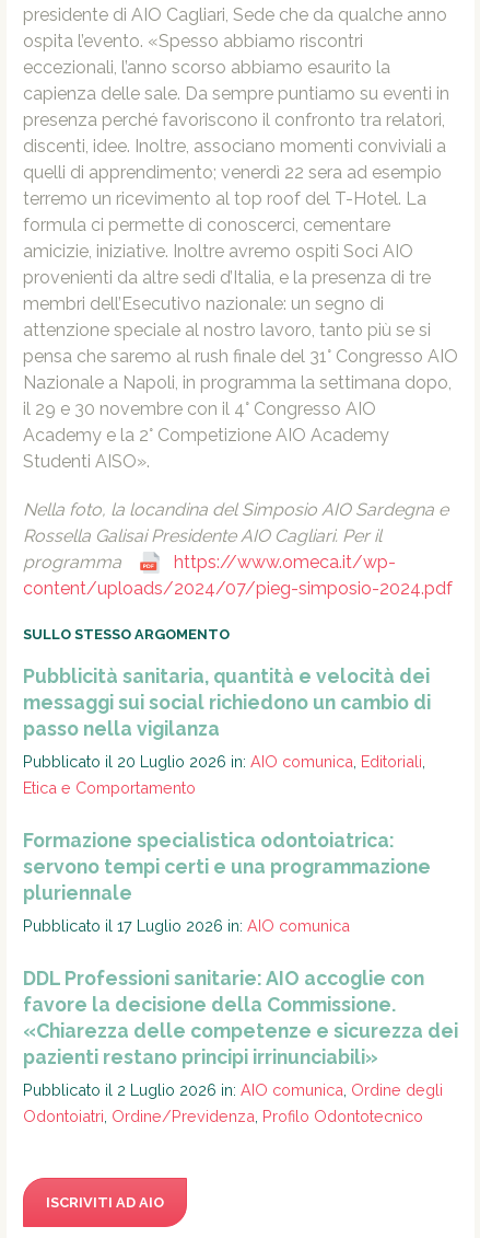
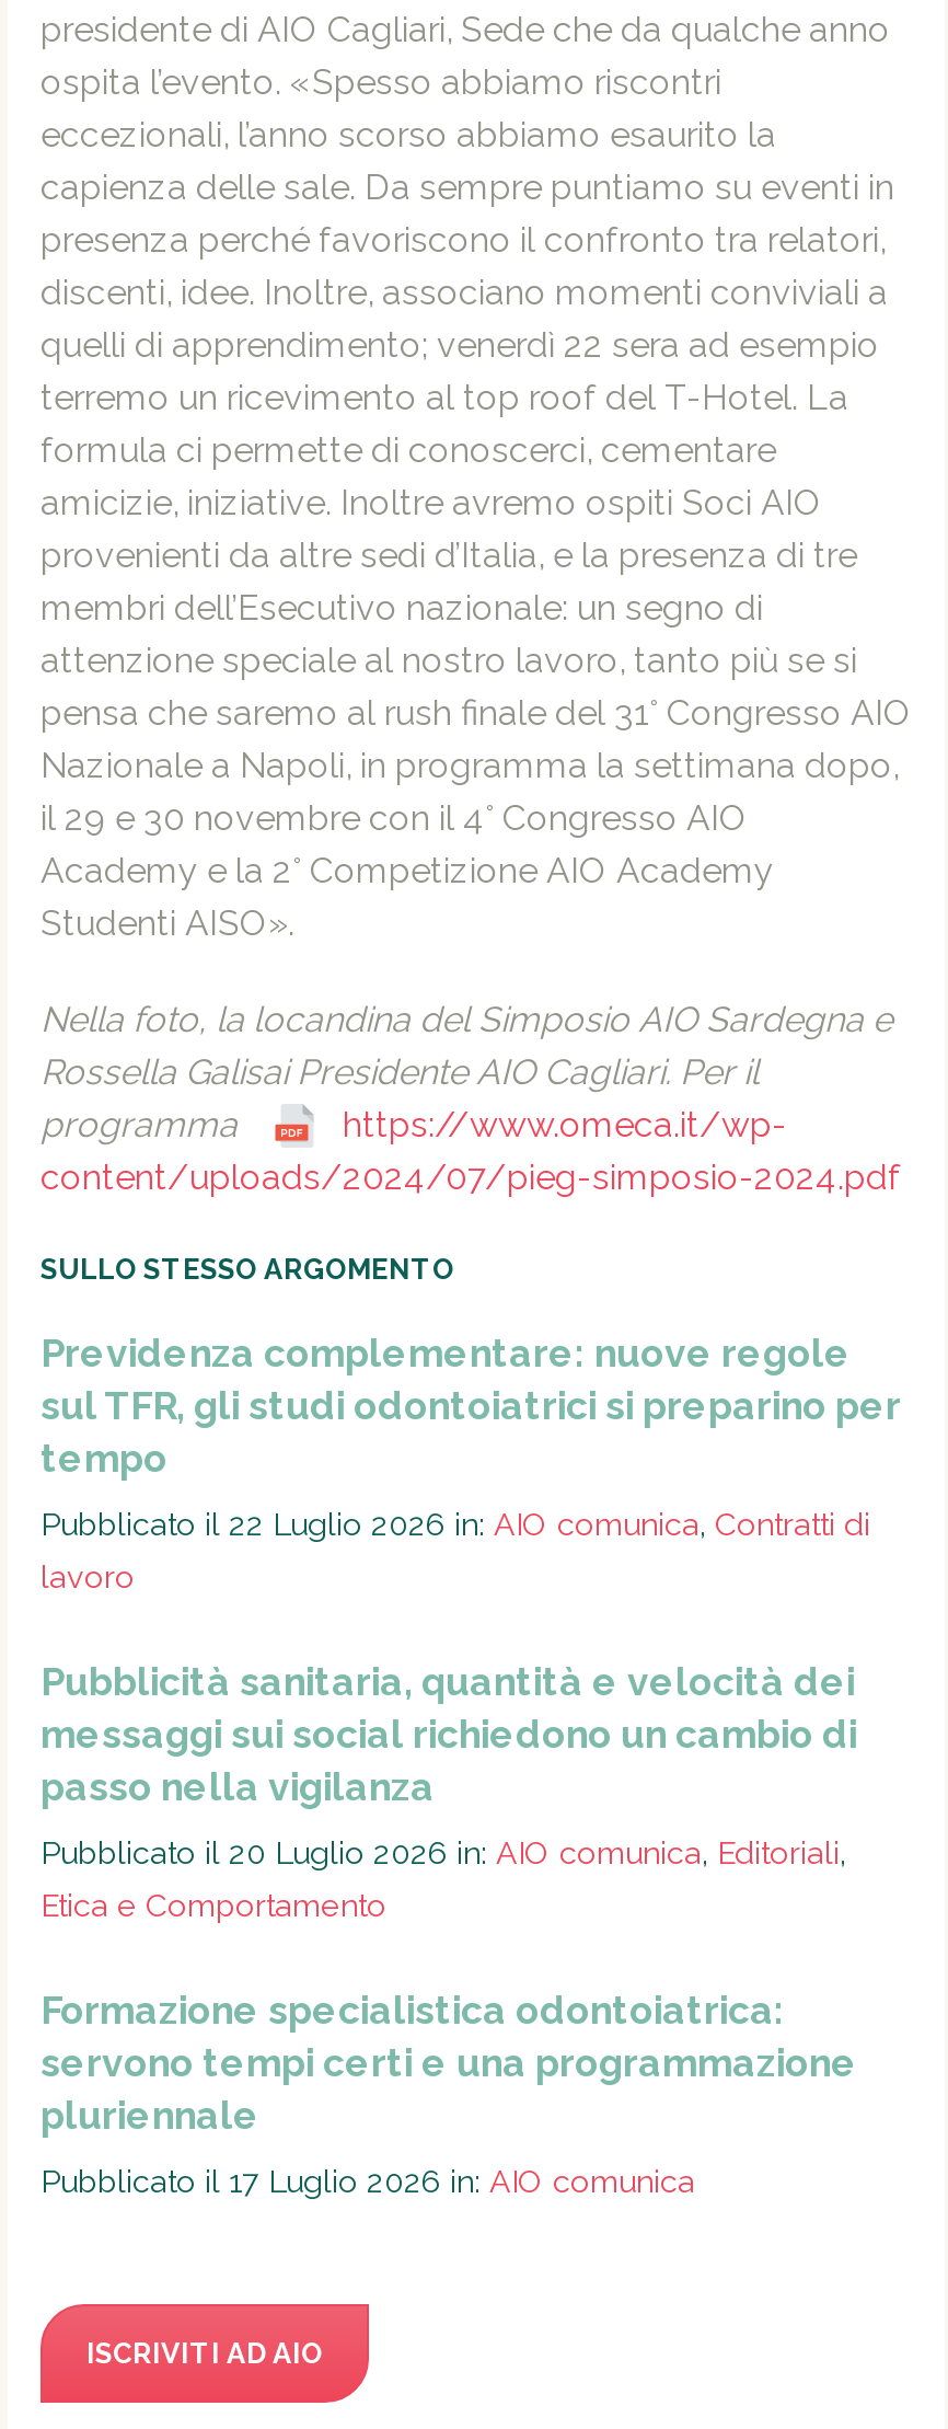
+ Previdenza complementare: nuove regole
+ sul TFR, gli studi odontoiatrici si preparino per
+ tempo
+ Pubblicato il 22 Luglio 2026 in: AIO comunica, Contratti di
+ lavoro

moved down: Pubblicità sanitaria, quantità e velocità dei | messaggi sui social richiedono un cambio di | passo nella vigilanza | ... | pluriennale | Pubblicato il 17 Luglio 2026 in: AIO comunica

- DDL Professioni sanitarie: AIO accoglie con
- favore la decisione della Commissione.
- «Chiarezza delle competenze e sicurezza dei
- pazienti restano principi irrinunciabili»
- Pubblicato il 2 Luglio 2026 in: AIO comunica, Ordine degli
- Odontoiatri, Ordine/Previdenza, Profilo Odontotecnico
